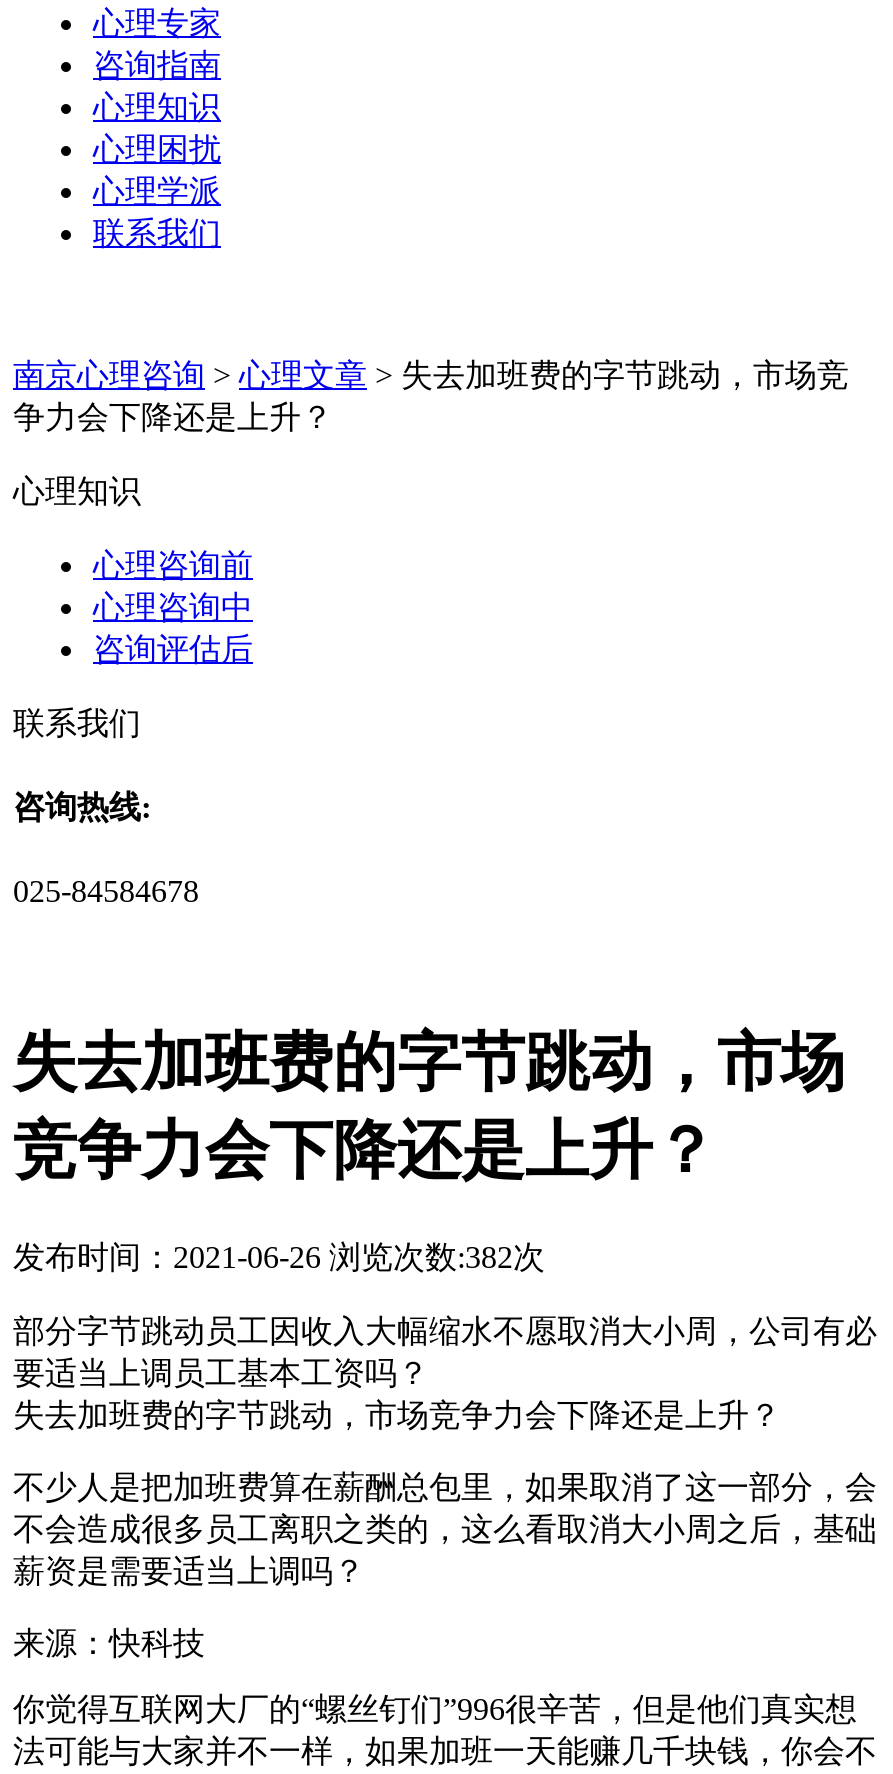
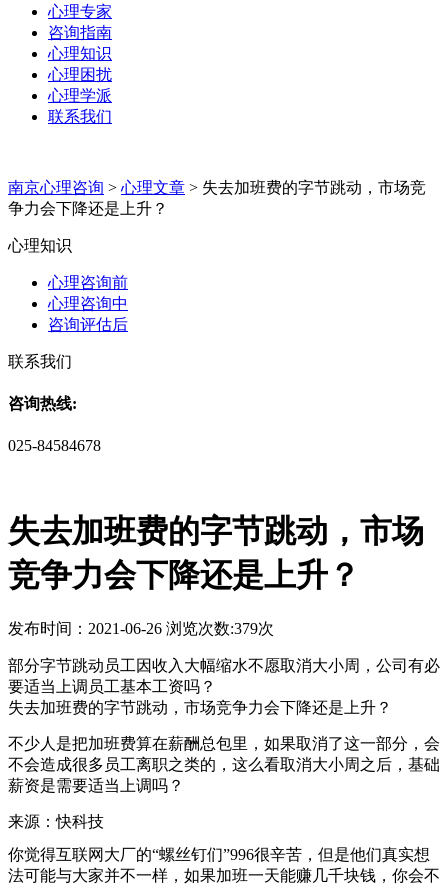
- 发布时间：2021-06-26 浏览次数:382次
+ 发布时间：2021-06-26 浏览次数:379次
